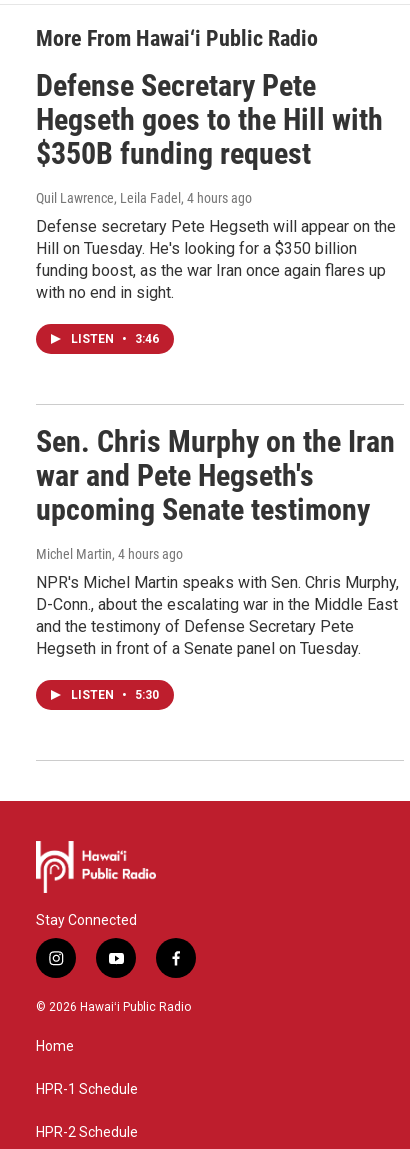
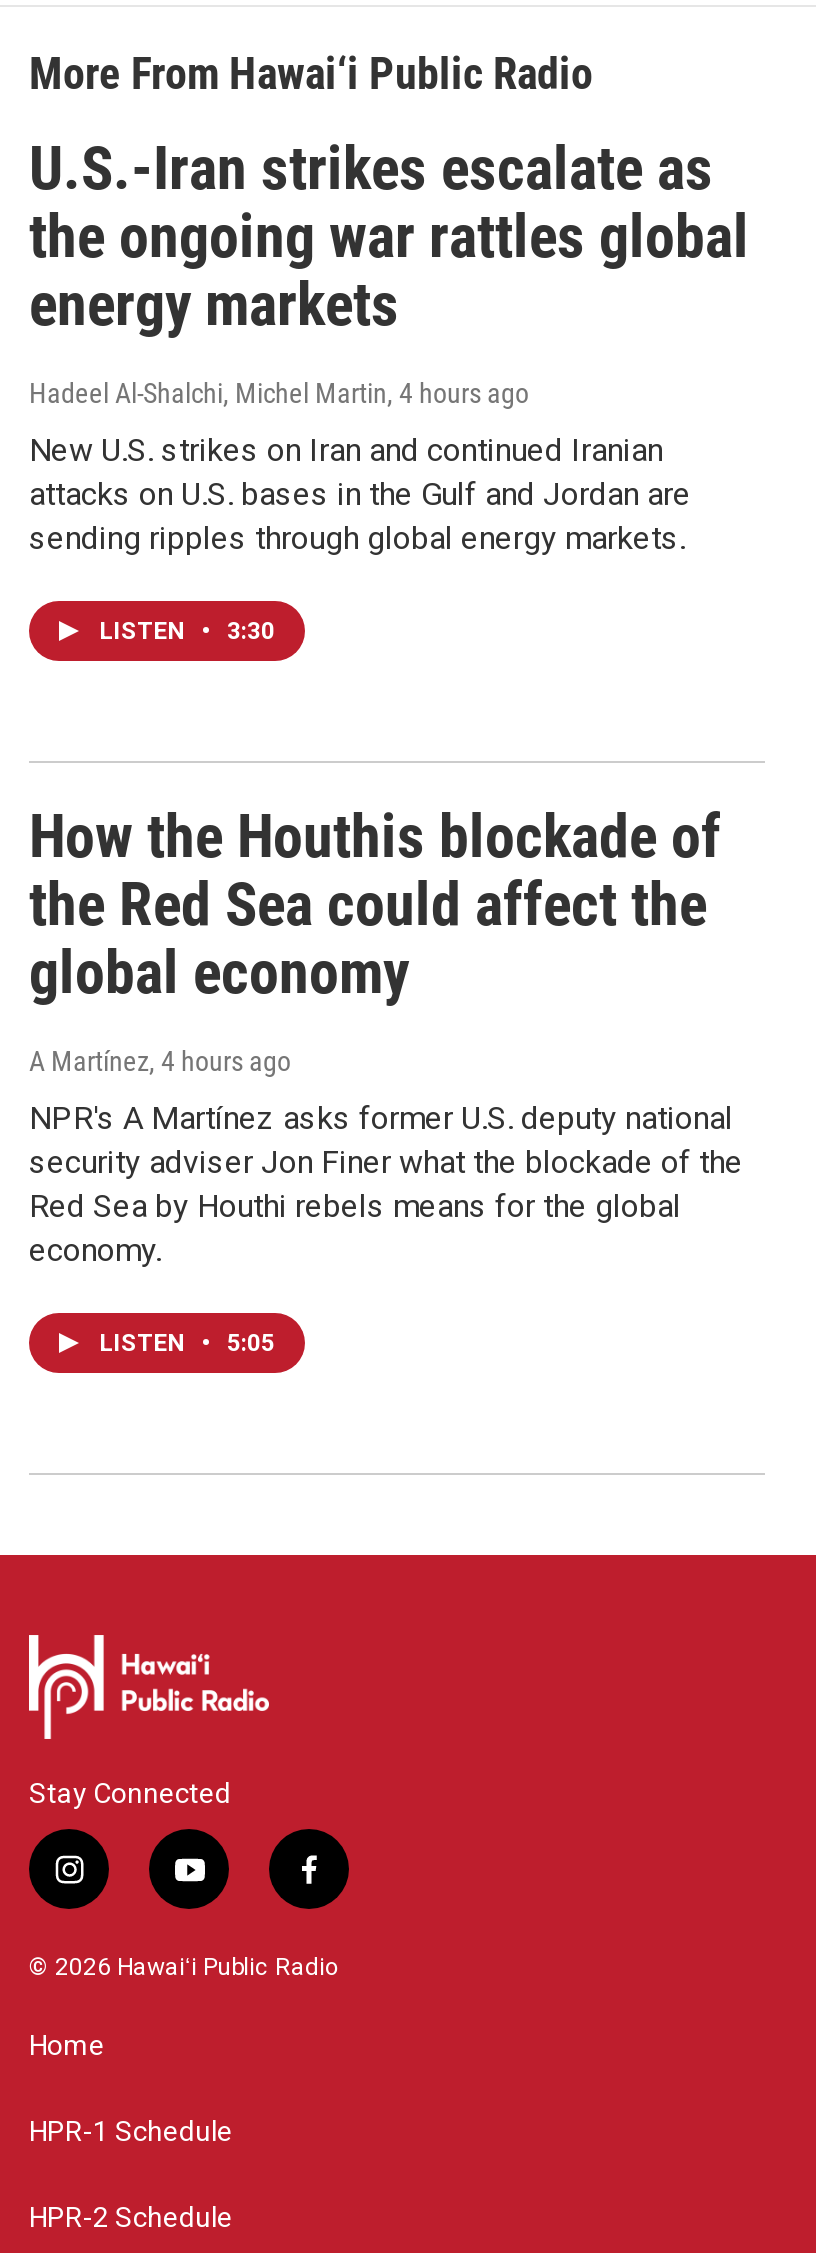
- Defense Secretary Pete
- Hegseth goes to the Hill with
- $350B funding request
+ U.S.-Iran strikes escalate as
+ the ongoing war rattles global
+ energy markets

- Quil Lawrence, Leila Fadel, 4 hours ago
+ Hadeel Al-Shalchi, Michel Martin, 4 hours ago

- Defense secretary Pete Hegseth will appear on the
- Hill on Tuesday. He's looking for a $350 billion
- funding boost, as the war Iran once again flares up
- with no end in sight.
+ New U.S. strikes on Iran and continued Iranian
+ attacks on U.S. bases in the Gulf and Jordan are
+ sending ripples through global energy markets.

- LISTEN • 3:46
+ LISTEN • 3:30

- Sen. Chris Murphy on the Iran
- war and Pete Hegseth's
- upcoming Senate testimony
+ How the Houthis blockade of
+ the Red Sea could affect the
+ global economy

- Michel Martin, 4 hours ago
+ A Martínez, 4 hours ago

- NPR's Michel Martin speaks with Sen. Chris Murphy,
- D-Conn., about the escalating war in the Middle East
- and the testimony of Defense Secretary Pete
- Hegseth in front of a Senate panel on Tuesday.
+ NPR's A Martínez asks former U.S. deputy national
+ security adviser Jon Finer what the blockade of the
+ Red Sea by Houthi rebels means for the global
+ economy.

- LISTEN • 5:30
+ LISTEN • 5:05
